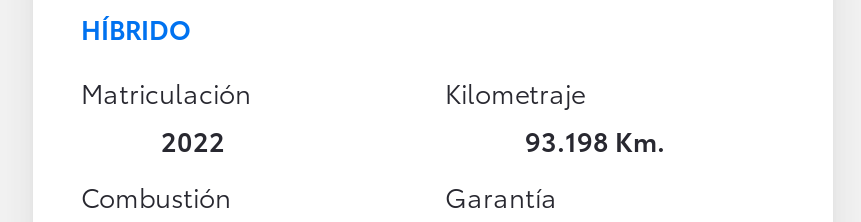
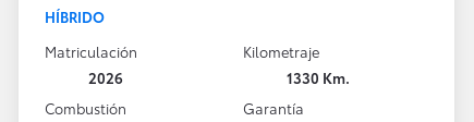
- 2022
+ 2026

- 93.198 Km.
+ 1330 Km.
